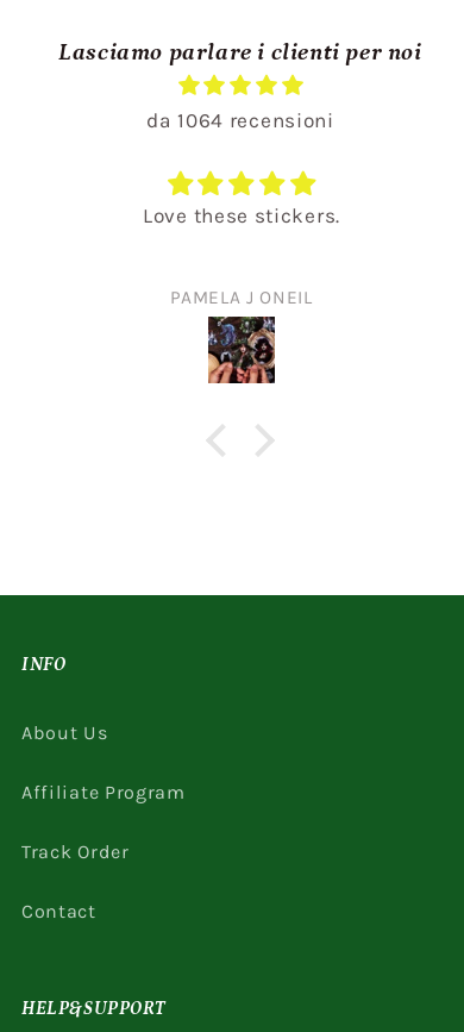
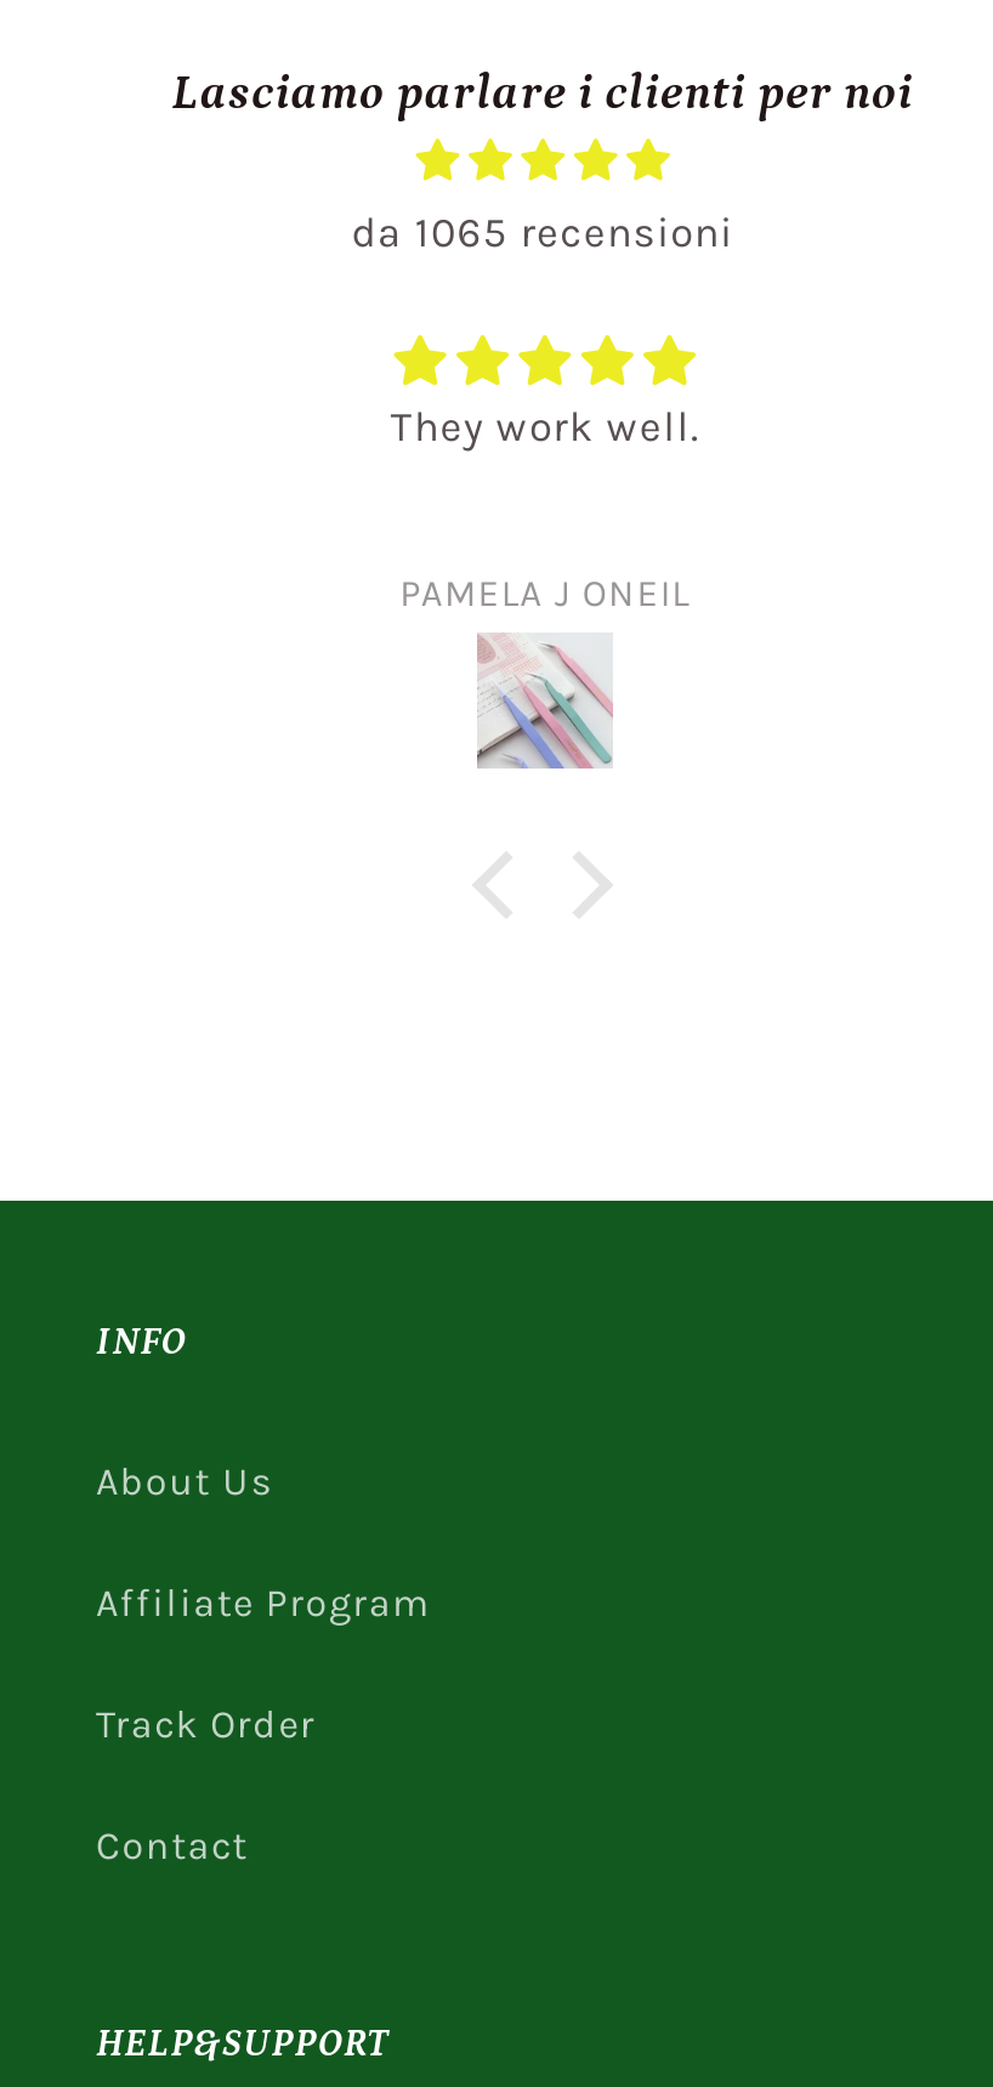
- da 1064 recensioni
+ da 1065 recensioni

- Love these stickers.
+ They work well.

- [image]
+ [image]
